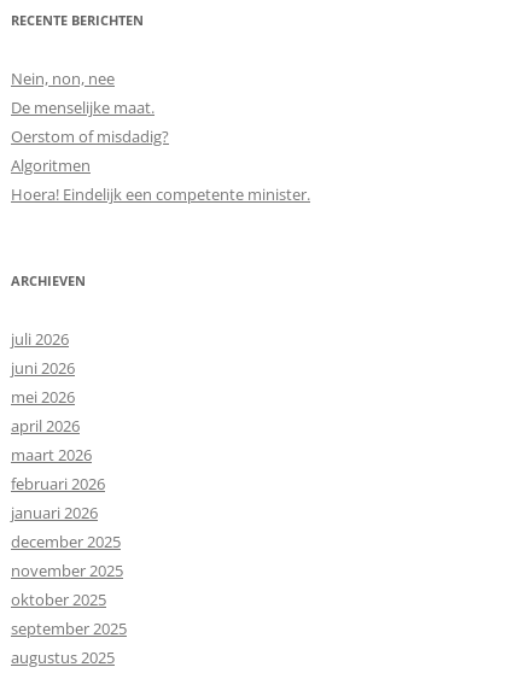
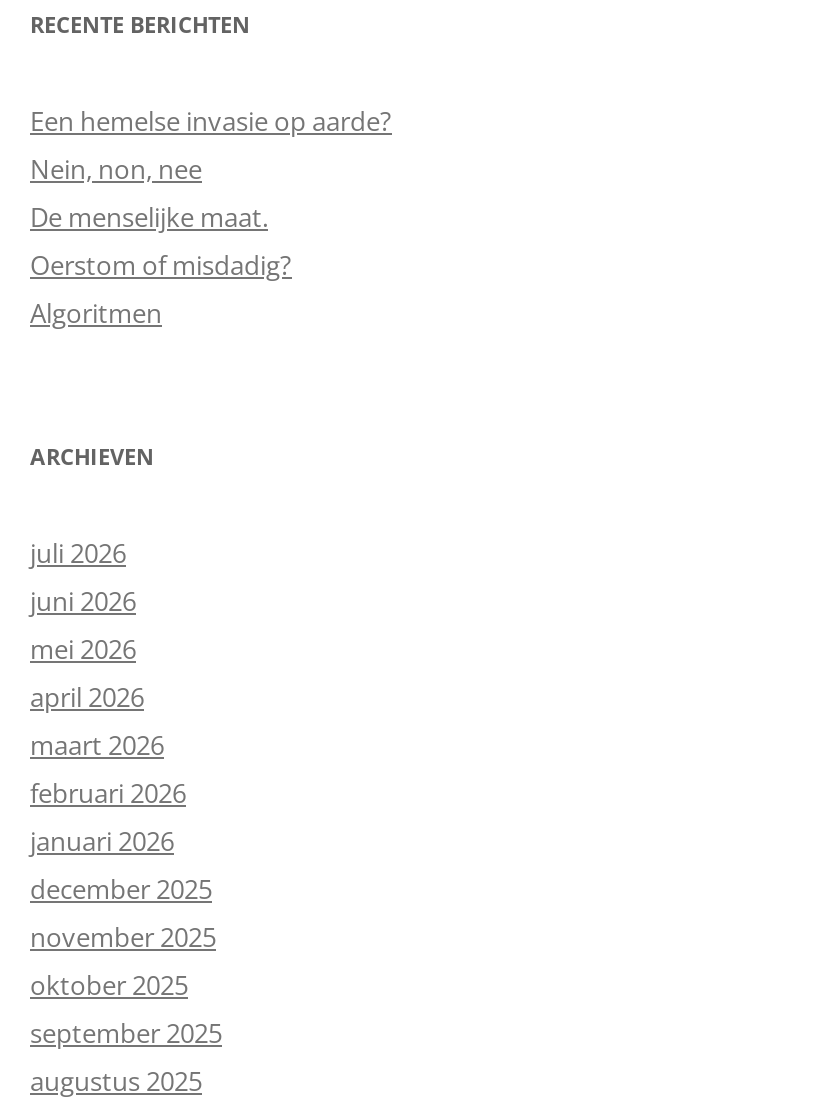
+ Een hemelse invasie op aarde?

moved down: Nein, non, nee | De menselijke maat. | Oerstom of misdadig? | Algoritmen

- Hoera! Eindelijk een competente minister.
